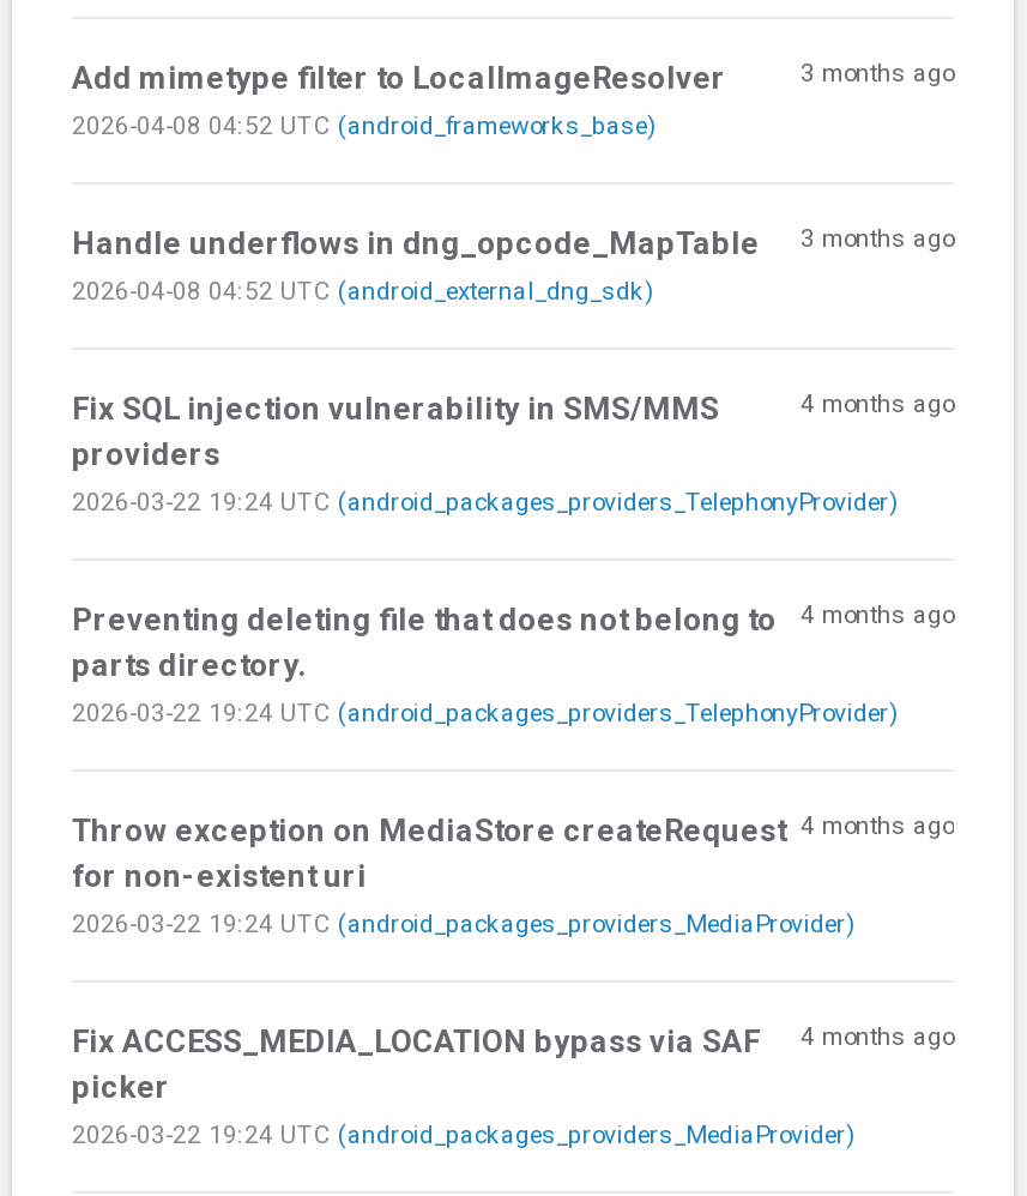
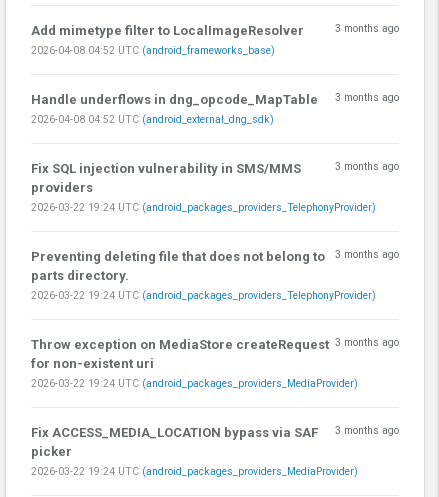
- 4 months ago
+ 3 months ago

- Preventing deleting file that does not belong to 4 months ago
+ Preventing deleting file that does not belong to 3 months ago

- Throw exception on MediaStore createRequest 4 months ago
+ Throw exception on MediaStore createRequest 3 months ago

- Fix ACCESS_MEDIA_LOCATION bypass via SAF 4 months ago
+ Fix ACCESS_MEDIA_LOCATION bypass via SAF 3 months ago
